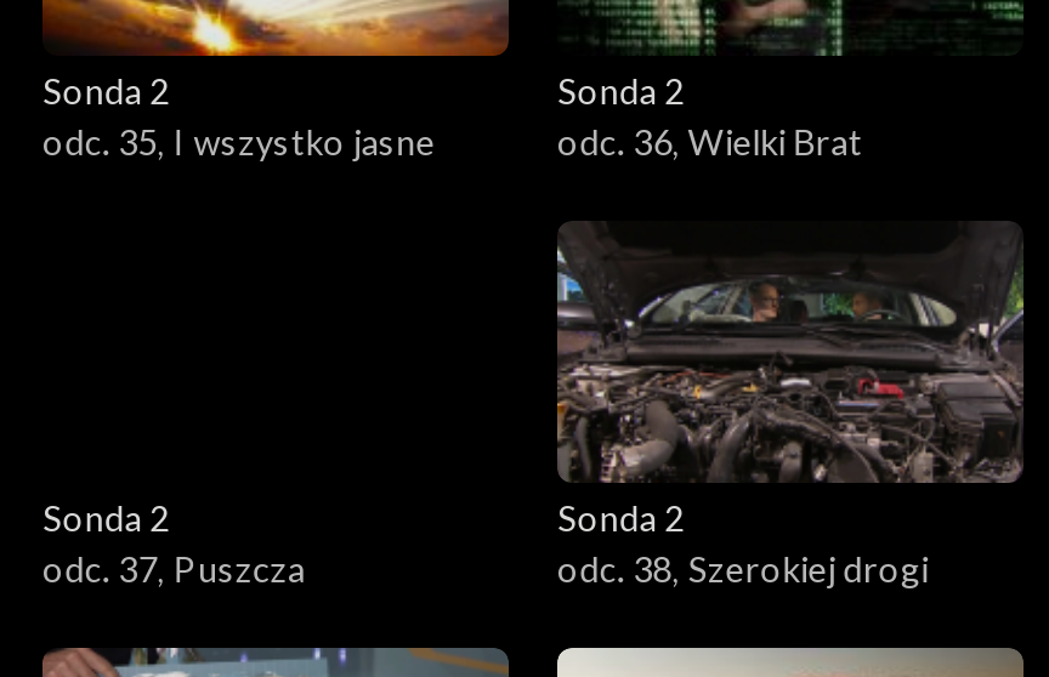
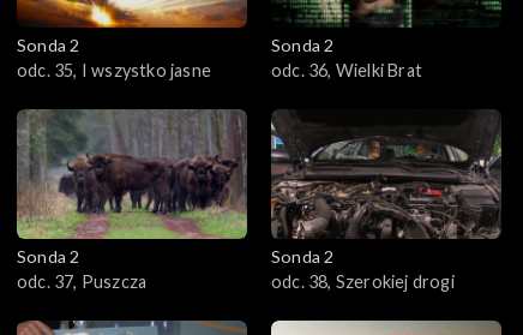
+ [image]
